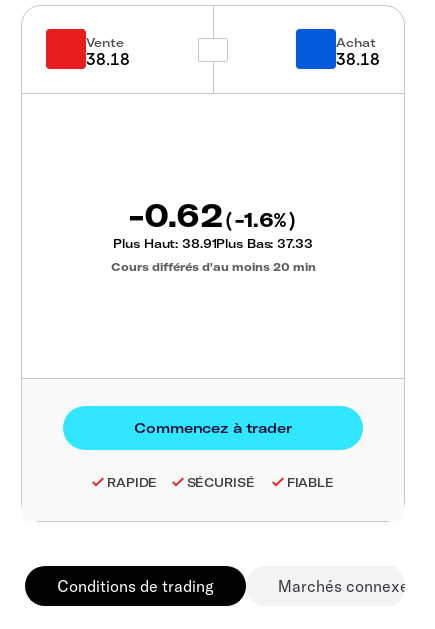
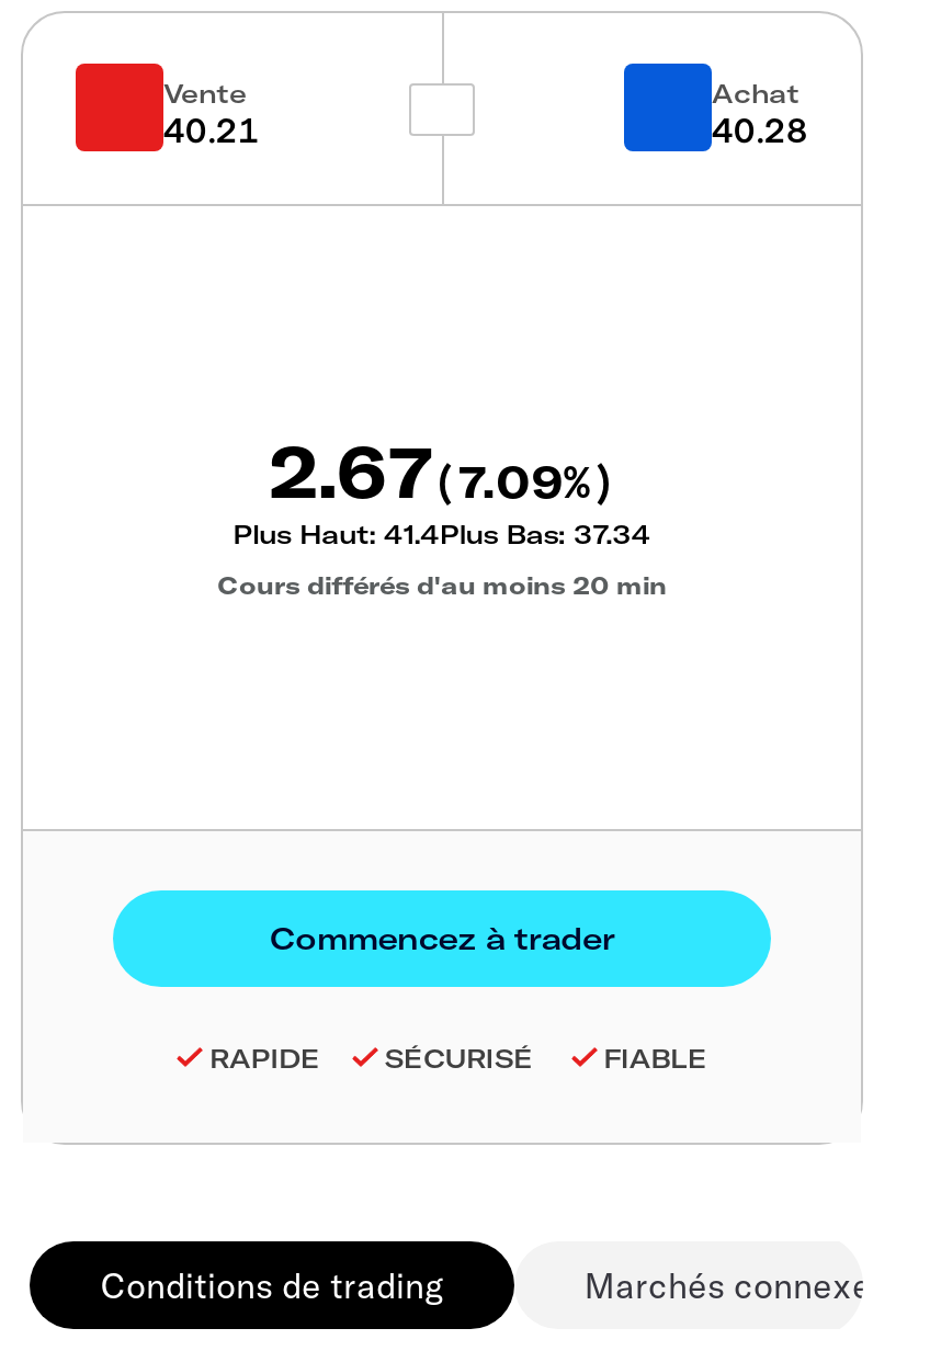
- 38.18
+ 40.21

- 38.18
+ 40.28

- -0.62(-1.6%)
+ 2.67(7.09%)

- Plus Haut: 38.91Plus Bas: 37.33
+ Plus Haut: 41.4Plus Bas: 37.34
